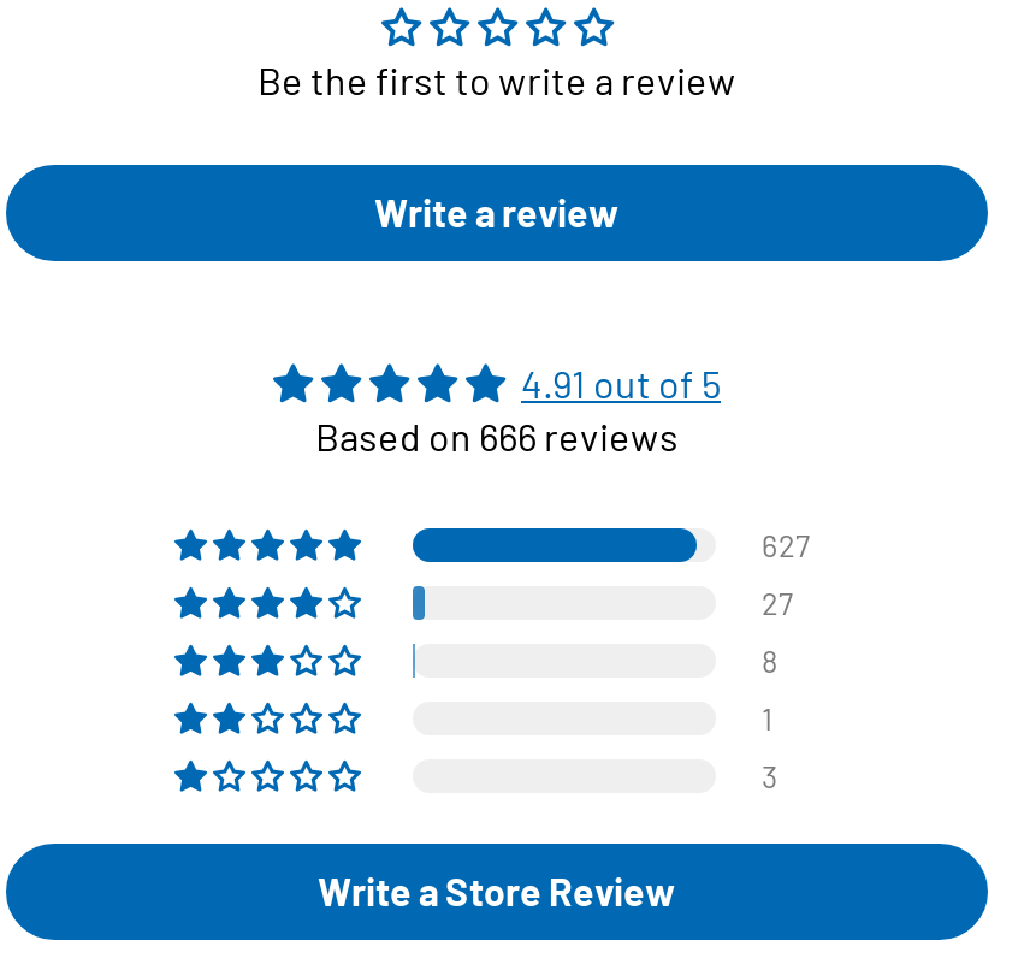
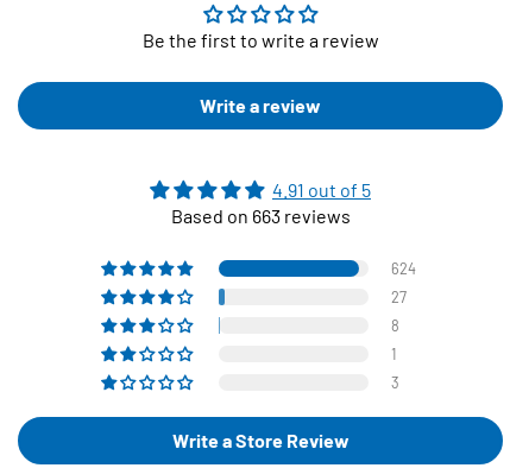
- Based on 666 reviews
+ Based on 663 reviews

- 627
+ 624
